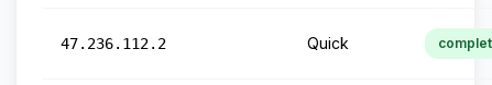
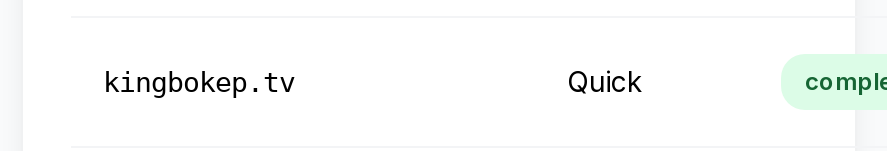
- 47.236.112.2
+ kingbokep.tv
